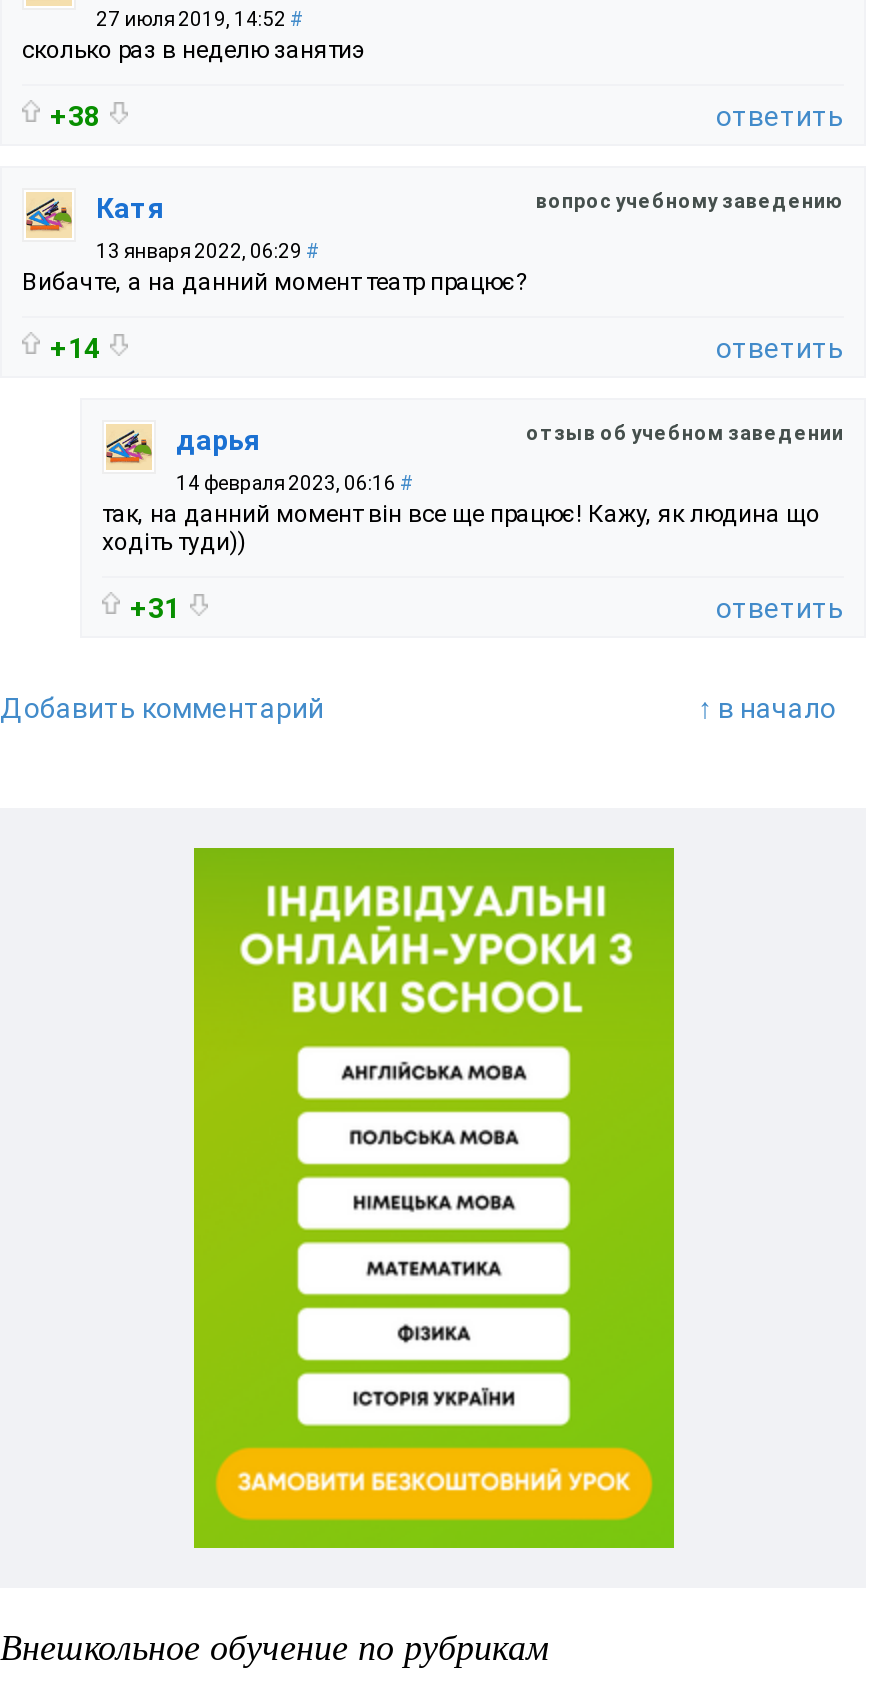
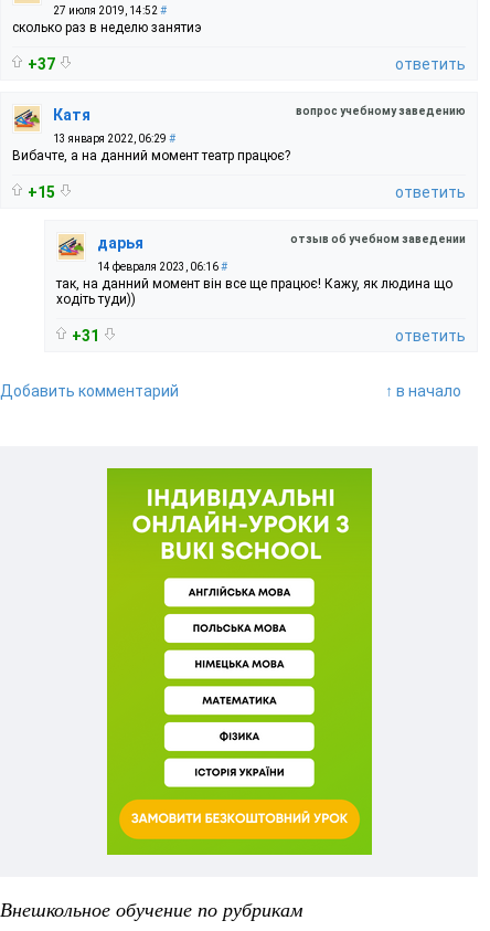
- +38
+ +37

- +14
+ +15
